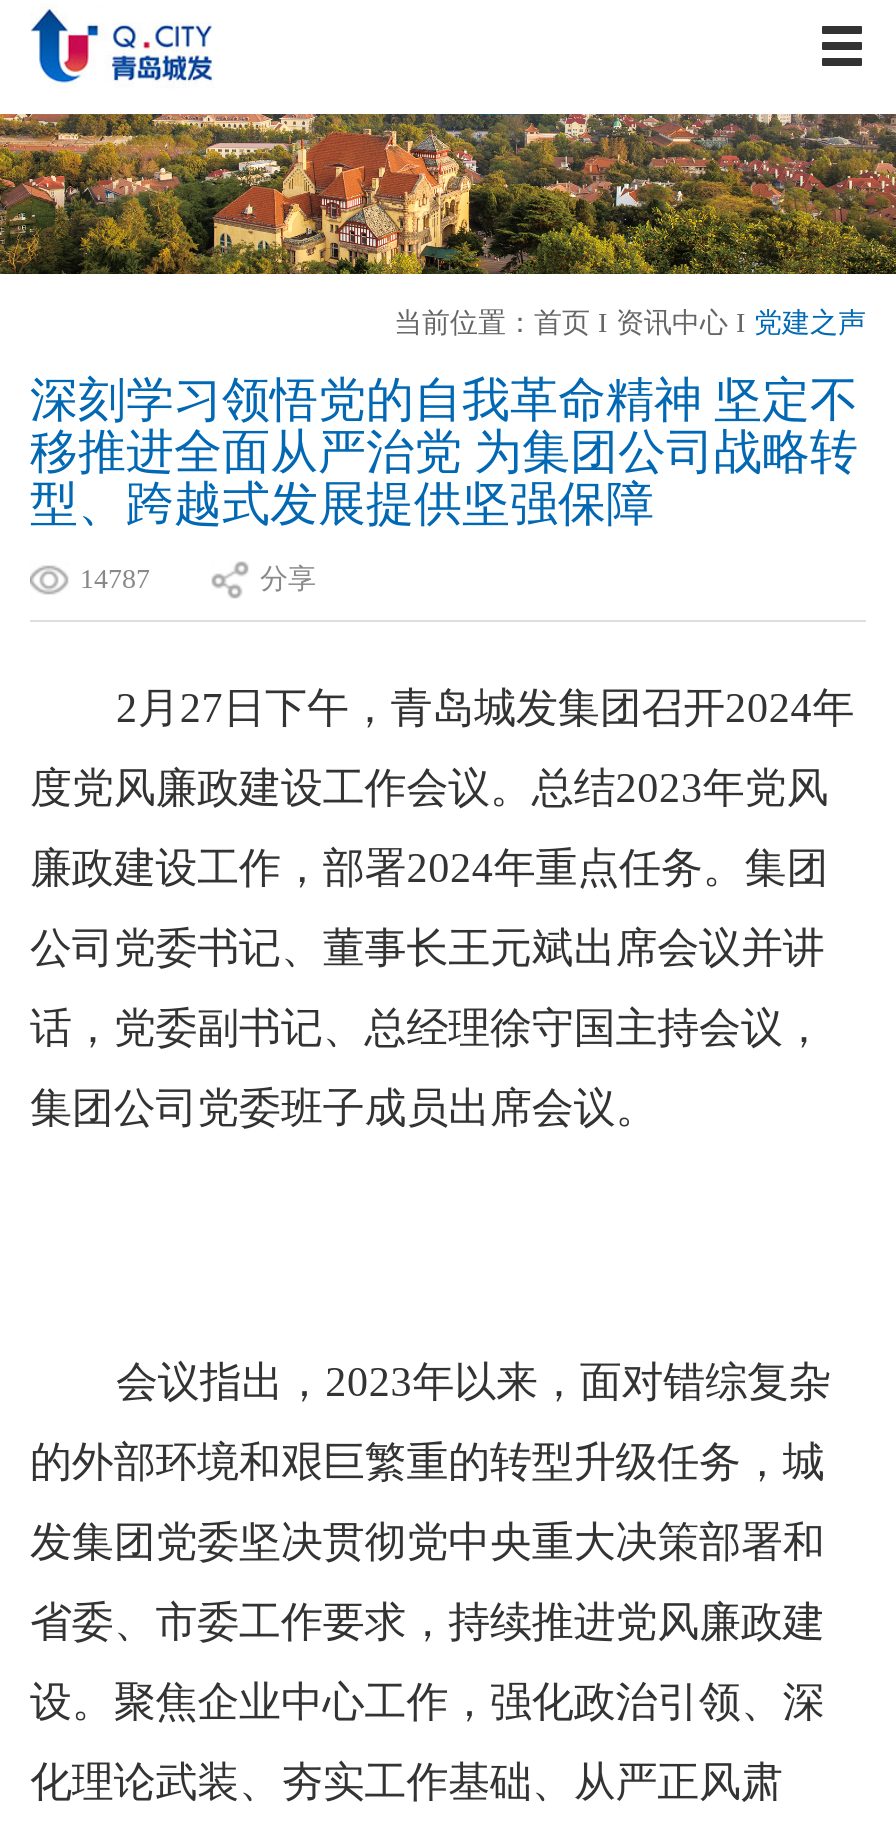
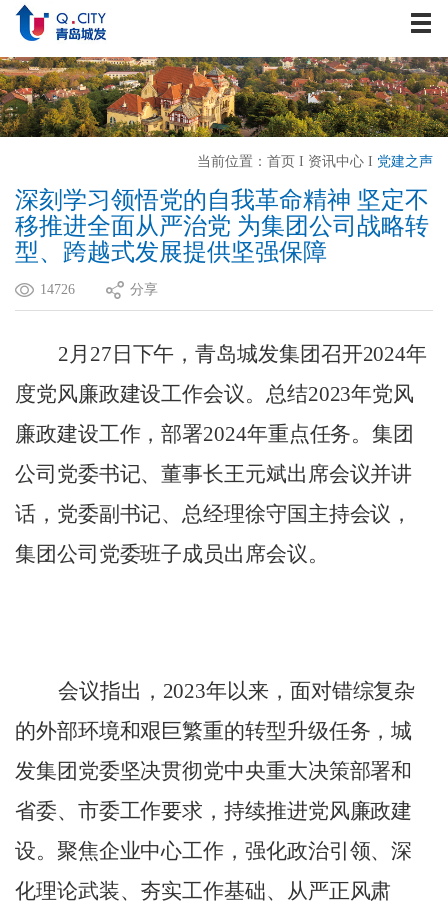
- 14787
+ 14726
